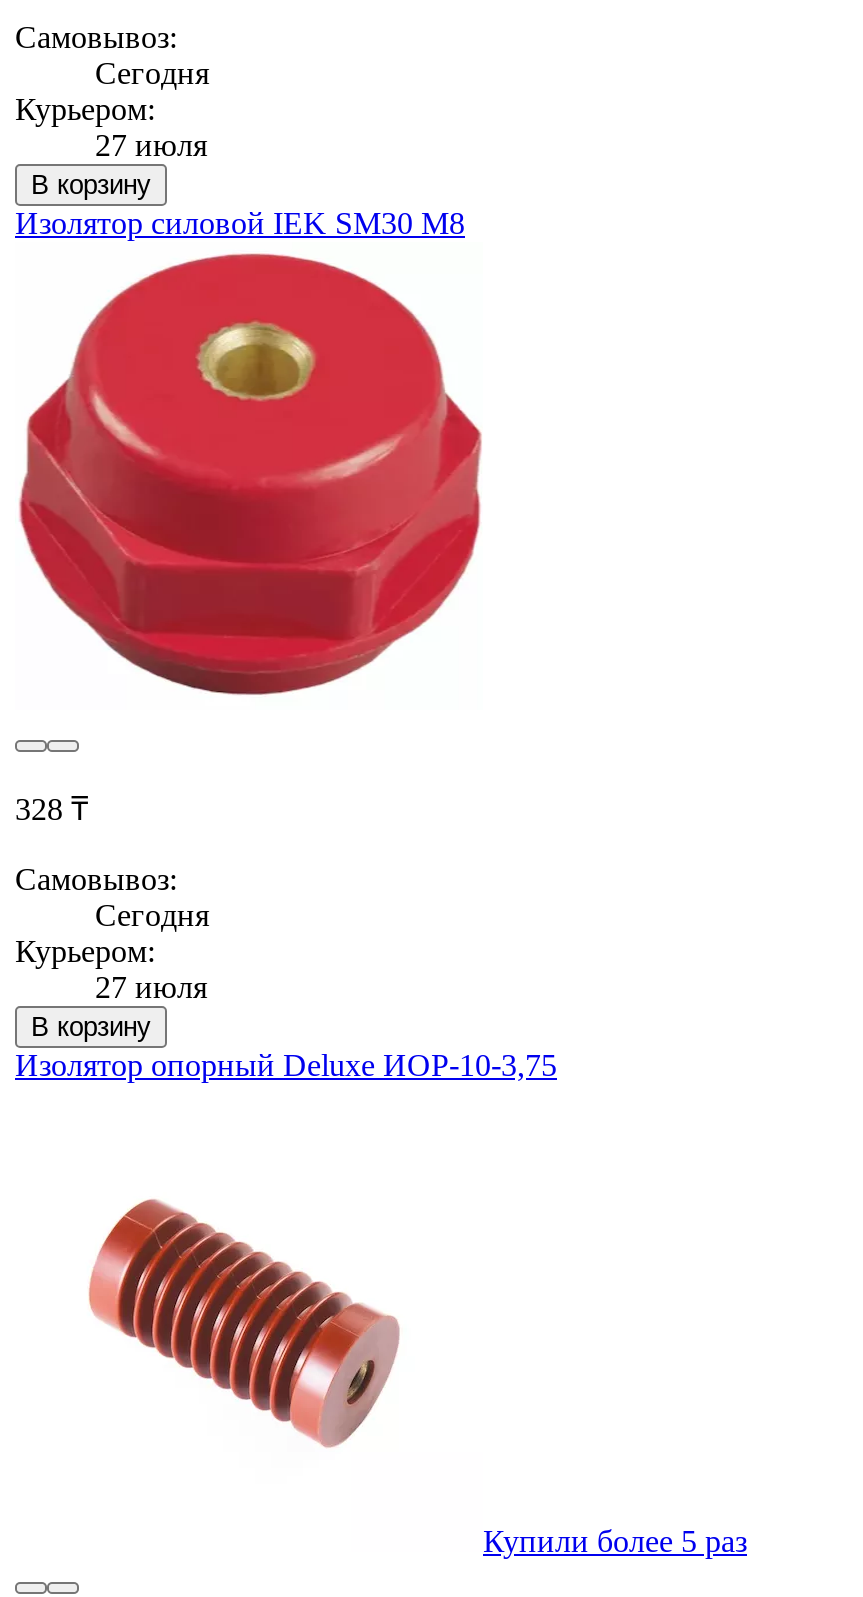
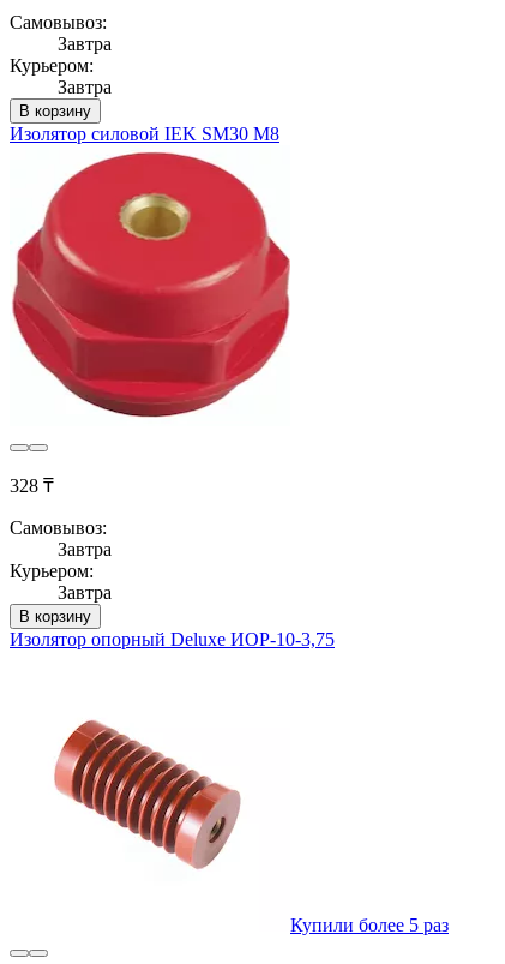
- Сегодня
+ Завтра

- 27 июля
+ Завтра

- Сегодня
+ Завтра

- 27 июля
+ Завтра
